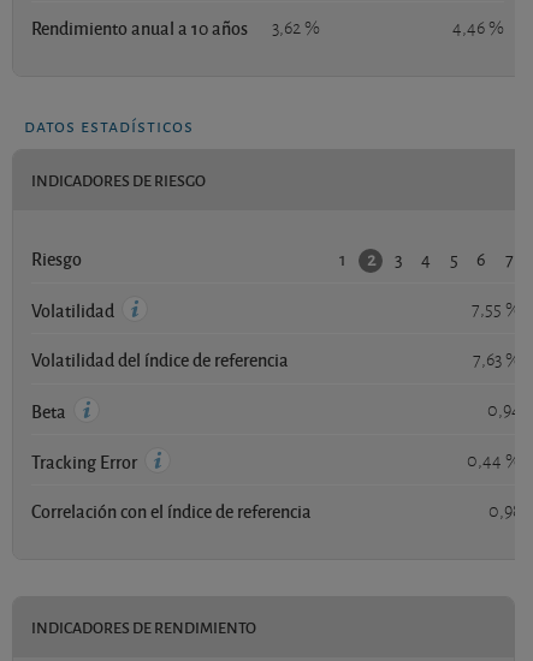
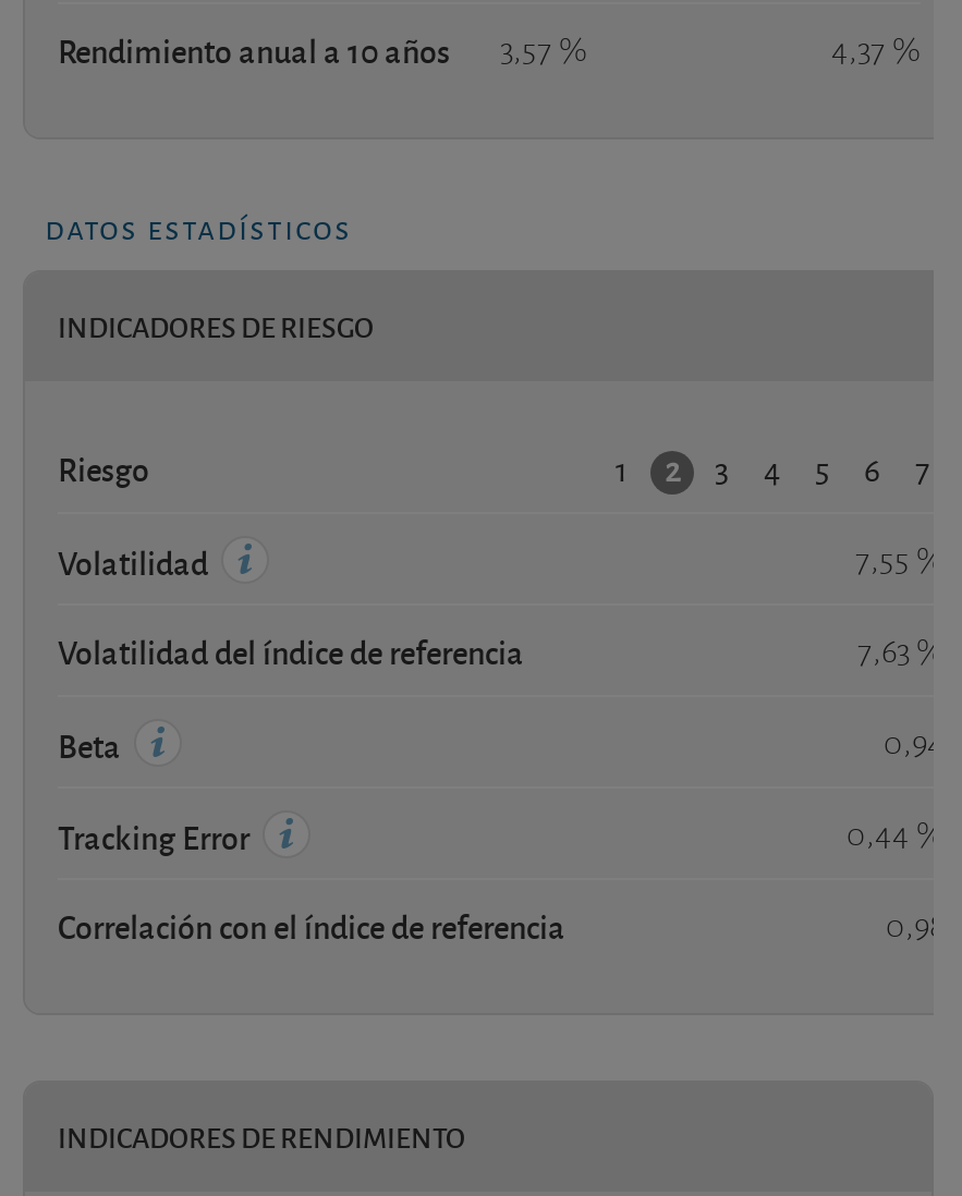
- Rendimiento anual a 10 años 3,62 %
+ Rendimiento anual a 10 años 3,57 %

- 4,46 %
+ 4,37 %
